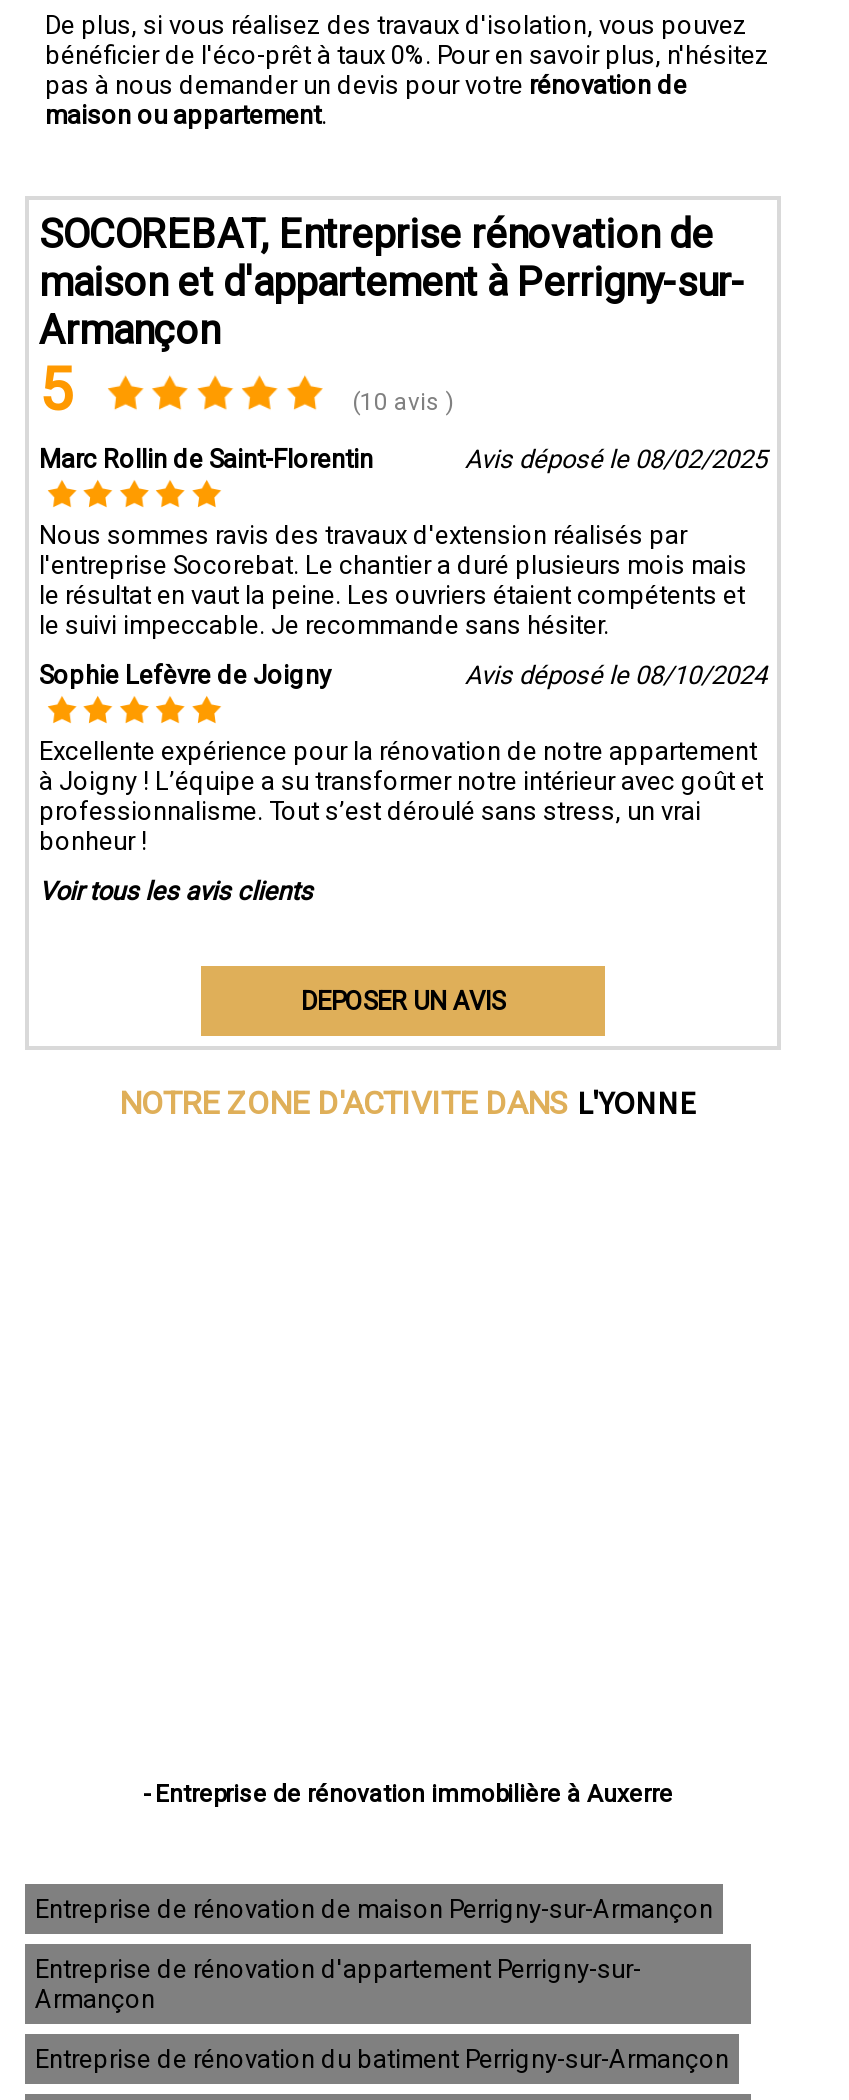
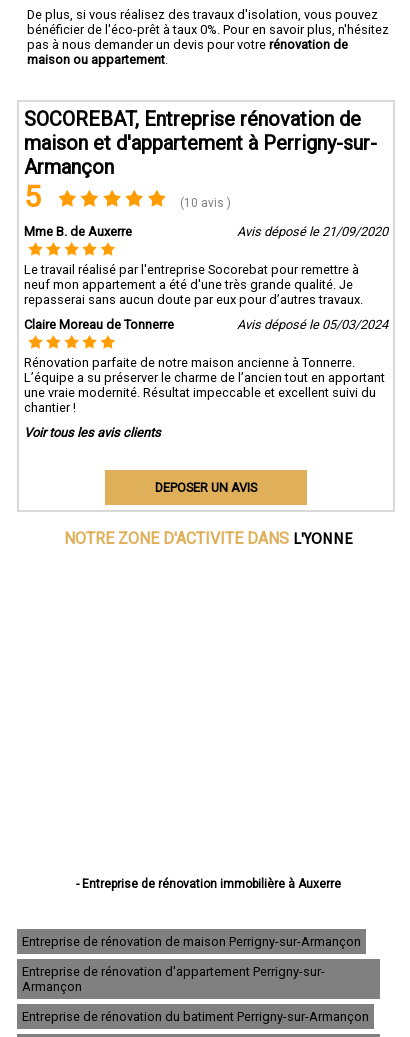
- Marc Rollin de Saint-Florentin
- Avis déposé le 08/02/2025
+ Mme B. de Auxerre
+ Avis déposé le 21/09/2020

- Nous sommes ravis des travaux d'extension réalisés par
- l'entreprise Socorebat. Le chantier a duré plusieurs mois mais
- le résultat en vaut la peine. Les ouvriers étaient compétents et
- le suivi impeccable. Je recommande sans hésiter.
+ Le travail réalisé par l'entreprise Socorebat pour remettre à
+ neuf mon appartement a été d'une très grande qualité. Je
+ repasserai sans aucun doute par eux pour d’autres travaux.

- Sophie Lefèvre de Joigny
- Avis déposé le 08/10/2024
+ Claire Moreau de Tonnerre
+ Avis déposé le 05/03/2024

- Excellente expérience pour la rénovation de notre appartement
- à Joigny ! L’équipe a su transformer notre intérieur avec goût et
- professionnalisme. Tout s’est déroulé sans stress, un vrai
- bonheur !
+ Rénovation parfaite de notre maison ancienne à Tonnerre.
+ L’équipe a su préserver le charme de l’ancien tout en apportant
+ une vraie modernité. Résultat impeccable et excellent suivi du
+ chantier !
